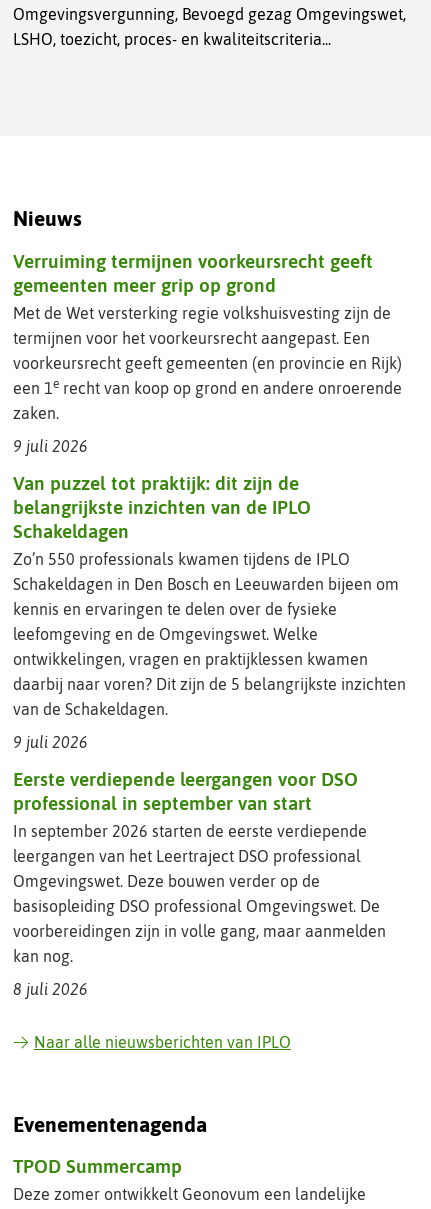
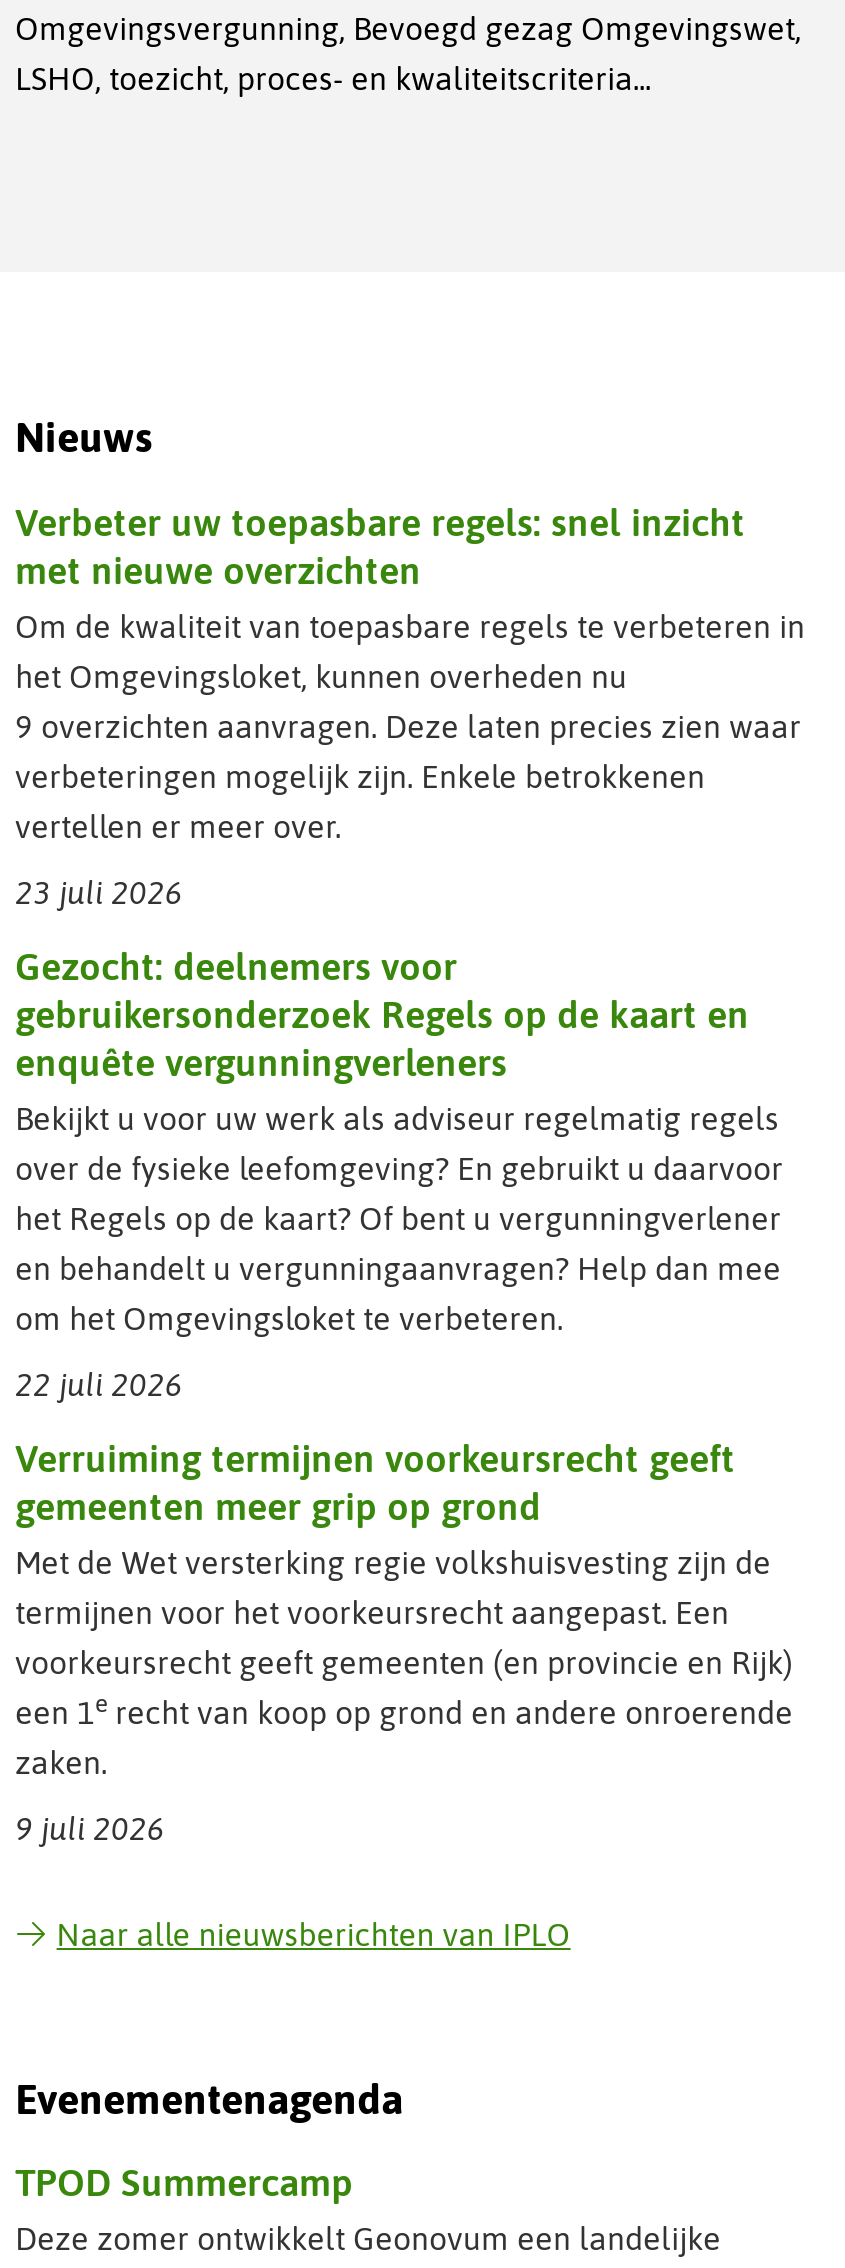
+ Verbeter uw toepasbare regels: snel inzicht
+ met nieuwe overzichten
+ Om de kwaliteit van toepasbare regels te verbeteren in
+ het Omgevingsloket, kunnen overheden nu
+ 9 overzichten aanvragen. Deze laten precies zien waar
+ verbeteringen mogelijk zijn. Enkele betrokkenen
+ vertellen er meer over.
+ 23 juli 2026
+ Gezocht: deelnemers voor
+ gebruikersonderzoek Regels op de kaart en
+ enquête vergunningverleners
+ Bekijkt u voor uw werk als adviseur regelmatig regels
+ over de fysieke leefomgeving? En gebruikt u daarvoor
+ het Regels op de kaart? Of bent u vergunningverlener
+ en behandelt u vergunningaanvragen? Help dan mee
+ om het Omgevingsloket te verbeteren.
+ 22 juli 2026

moved down: Verruiming termijnen voorkeursrecht geeft | gemeenten meer grip op grond | Met de Wet versterking regie volkshuisvesting zijn de | termijnen voor het voorkeursrecht aangepast. Een | voorkeursrecht geeft gemeenten (en provincie en Rijk) | een 1 e recht van koop op grond en andere onroerende | zaken. | 9 juli 2026

- Van puzzel tot praktijk: dit zijn de
- belangrijkste inzichten van de IPLO
- Schakeldagen
- Zo’n 550 professionals kwamen tijdens de IPLO
- Schakeldagen in Den Bosch en Leeuwarden bijeen om
- kennis en ervaringen te delen over de fysieke
- leefomgeving en de Omgevingswet. Welke
- ontwikkelingen, vragen en praktijklessen kwamen
- daarbij naar voren? Dit zijn de 5 belangrijkste inzichten
- van de Schakeldagen.
- 9 juli 2026
- Eerste verdiepende leergangen voor DSO
- professional in september van start
- In september 2026 starten de eerste verdiepende
- leergangen van het Leertraject DSO professional
- Omgevingswet. Deze bouwen verder op de
- basisopleiding DSO professional Omgevingswet. De
- voorbereidingen zijn in volle gang, maar aanmelden
- kan nog.
- 8 juli 2026
